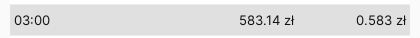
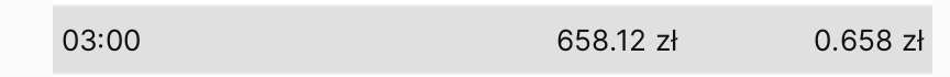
- 583.14 zł
+ 658.12 zł

- 0.583 zł
+ 0.658 zł
